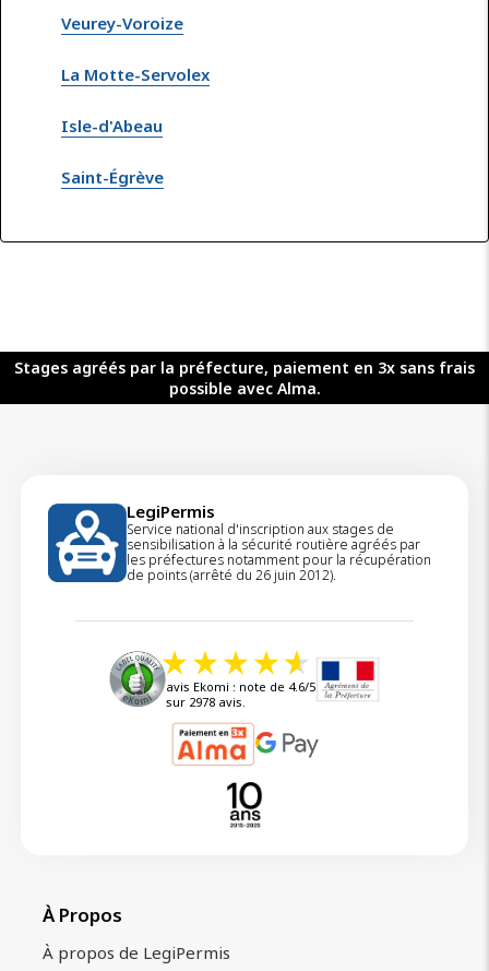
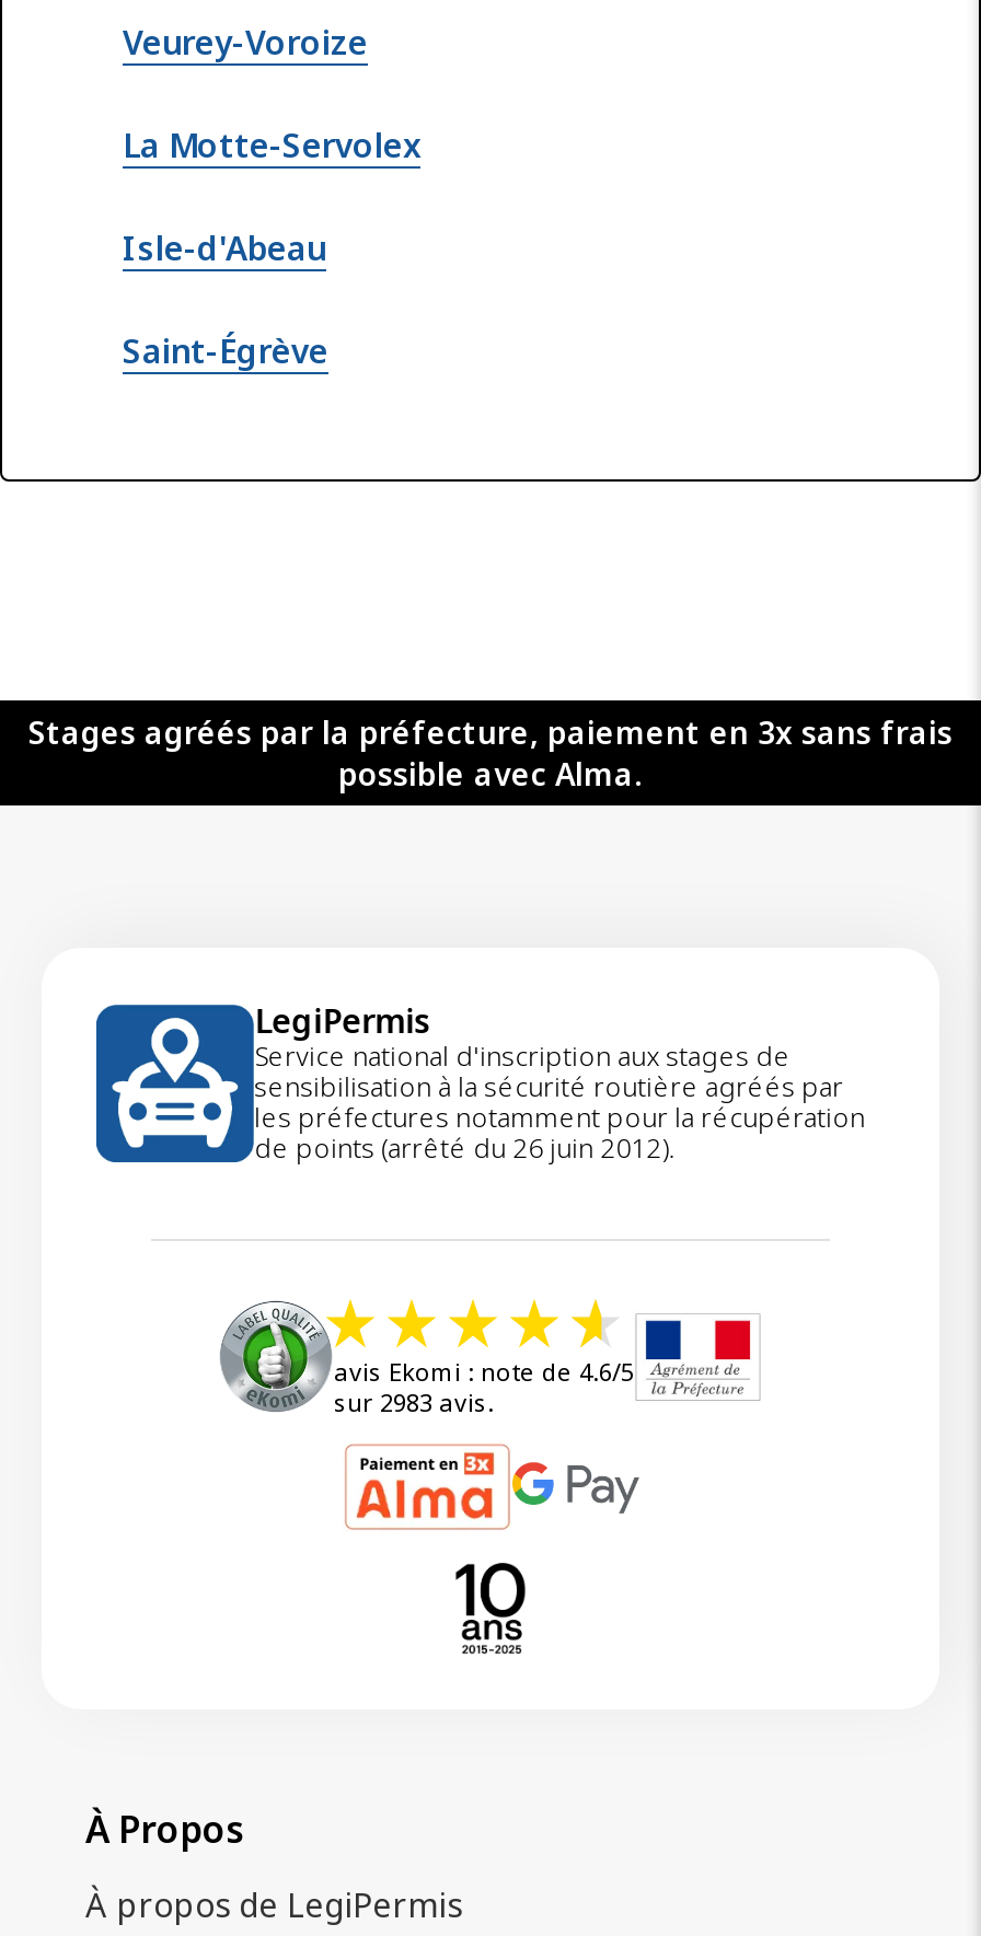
- sur 2978 avis.
+ sur 2983 avis.
